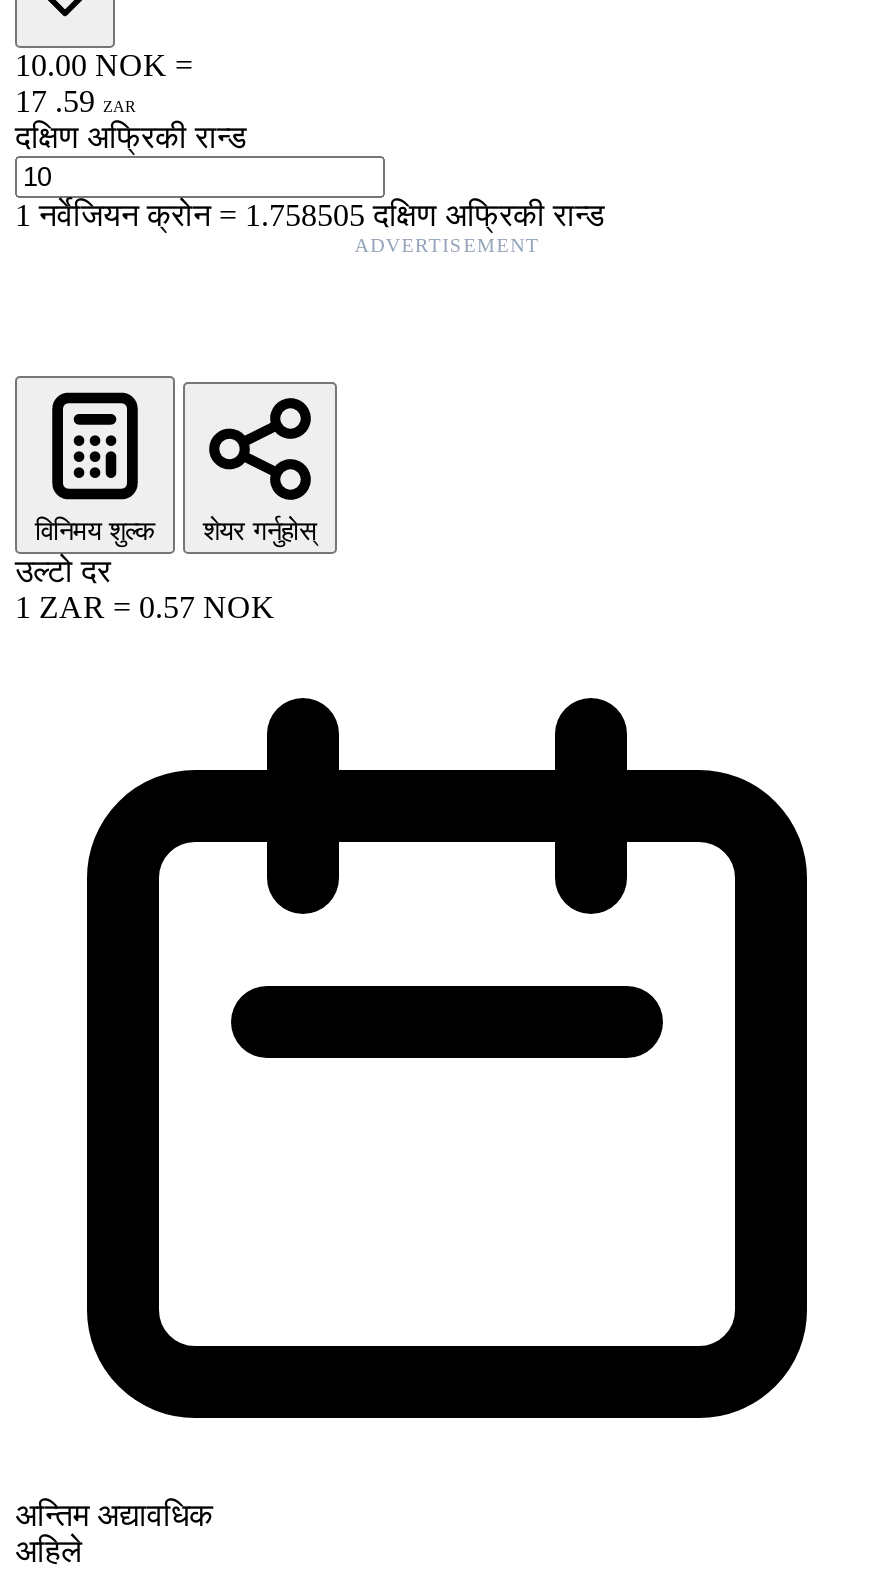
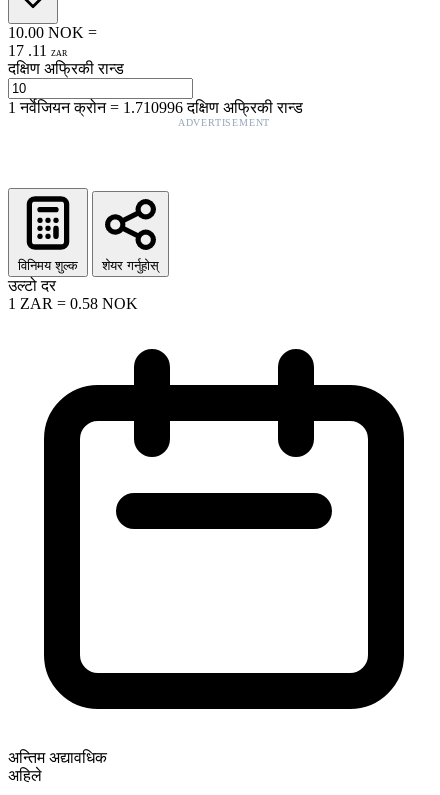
- 17 . 59 ZAR
+ 17 . 11 ZAR

- 1नर्वेजियन क्रोन=1.758505 दक्षिण अफ्रिकी रान्ड
+ 1नर्वेजियन क्रोन=1.710996 दक्षिण अफ्रिकी रान्ड

- 1 ZAR = 0.57 NOK
+ 1 ZAR = 0.58 NOK
